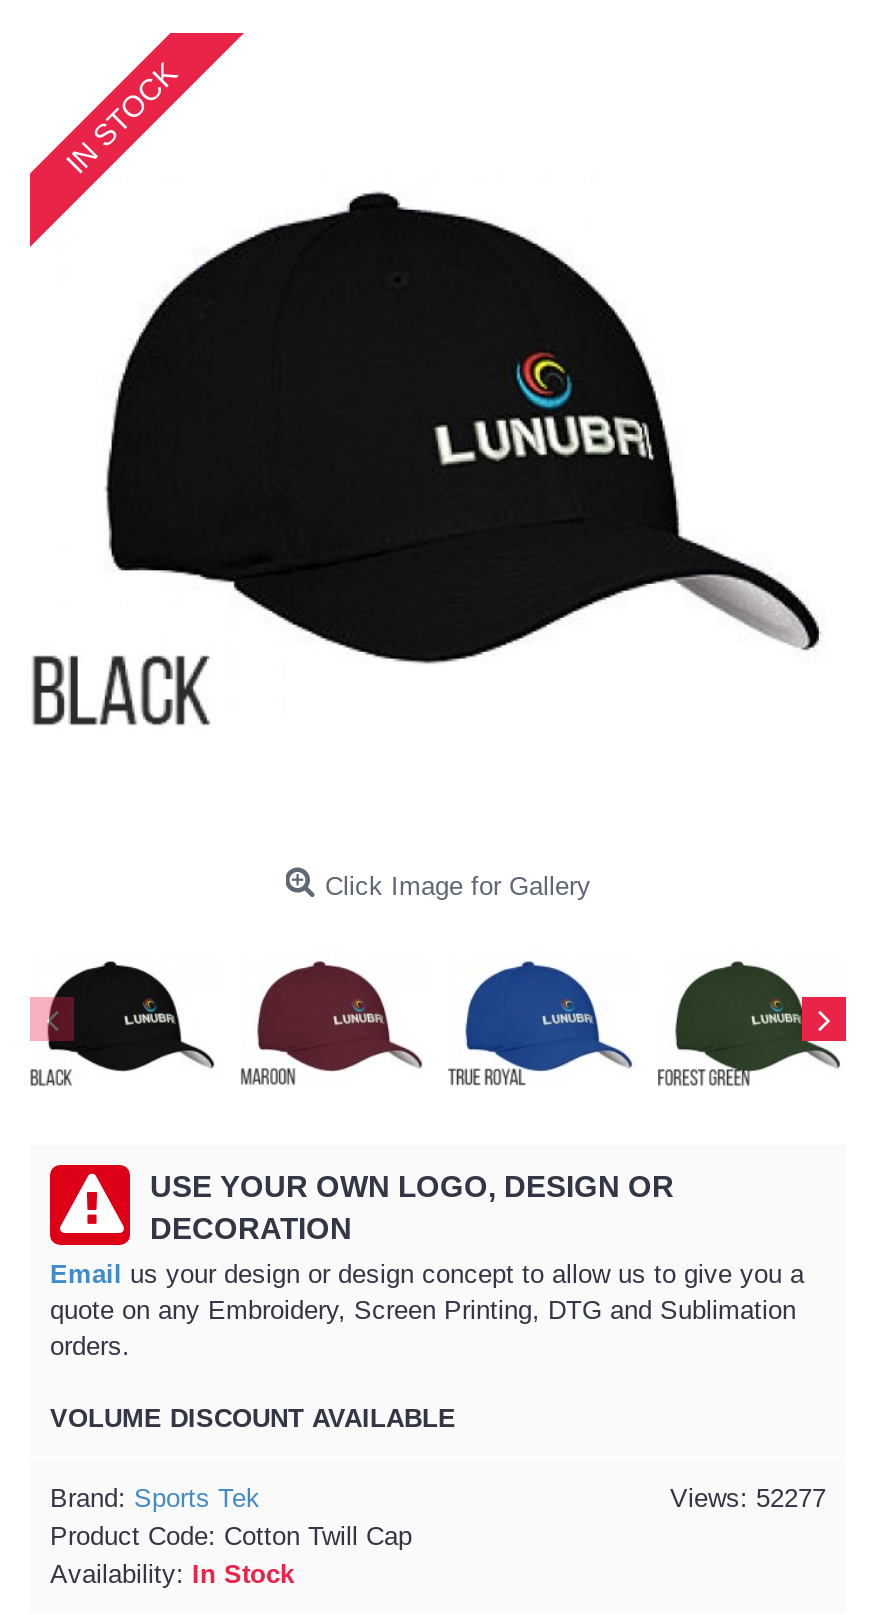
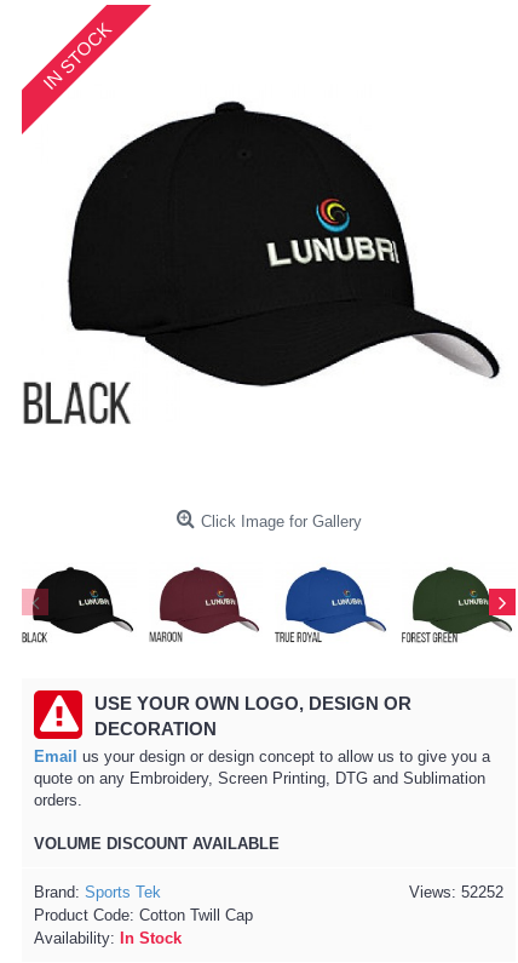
- Views: 52277
+ Views: 52252
